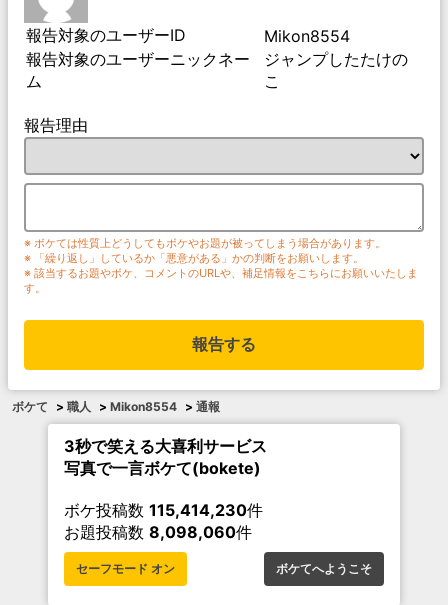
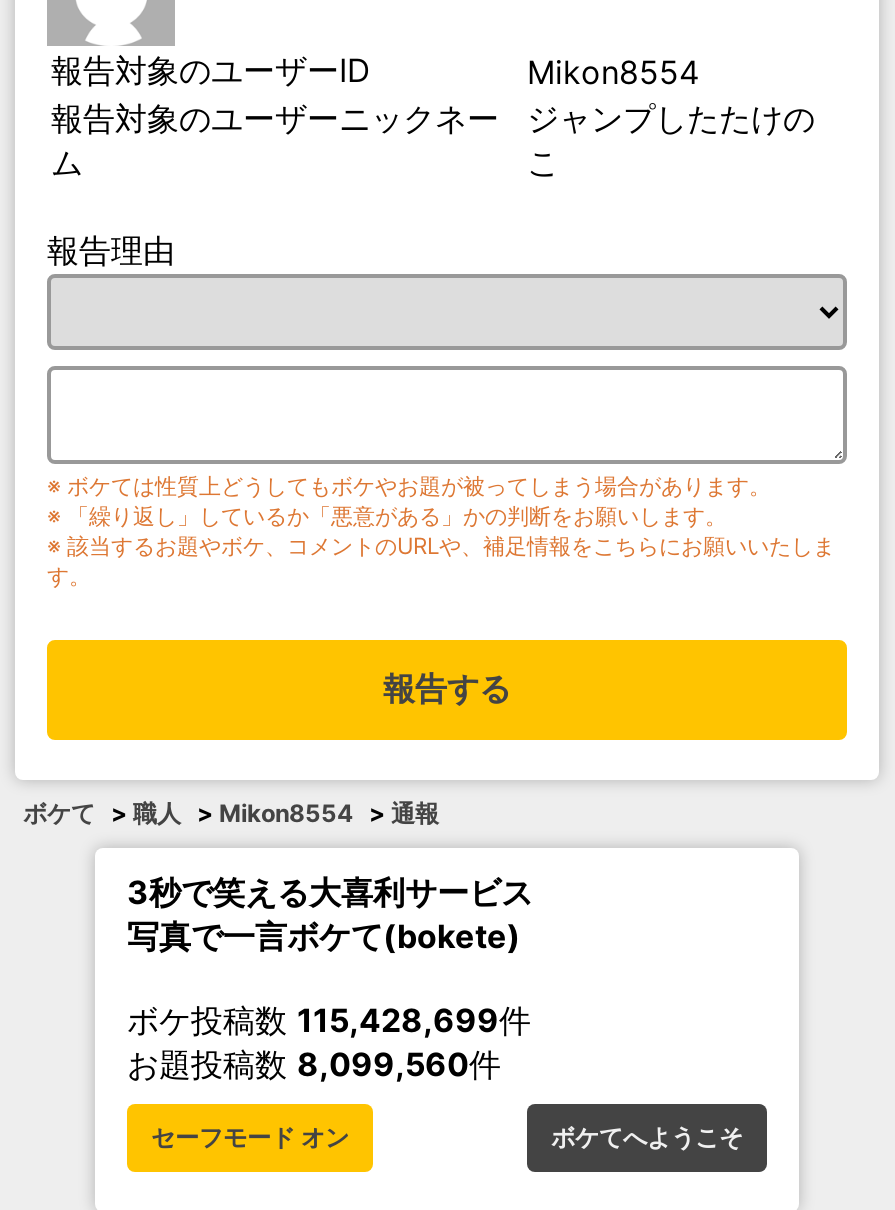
- ボケ投稿数115,414,230件
+ ボケ投稿数115,428,699件

- お題投稿数8,098,060件
+ お題投稿数8,099,560件
